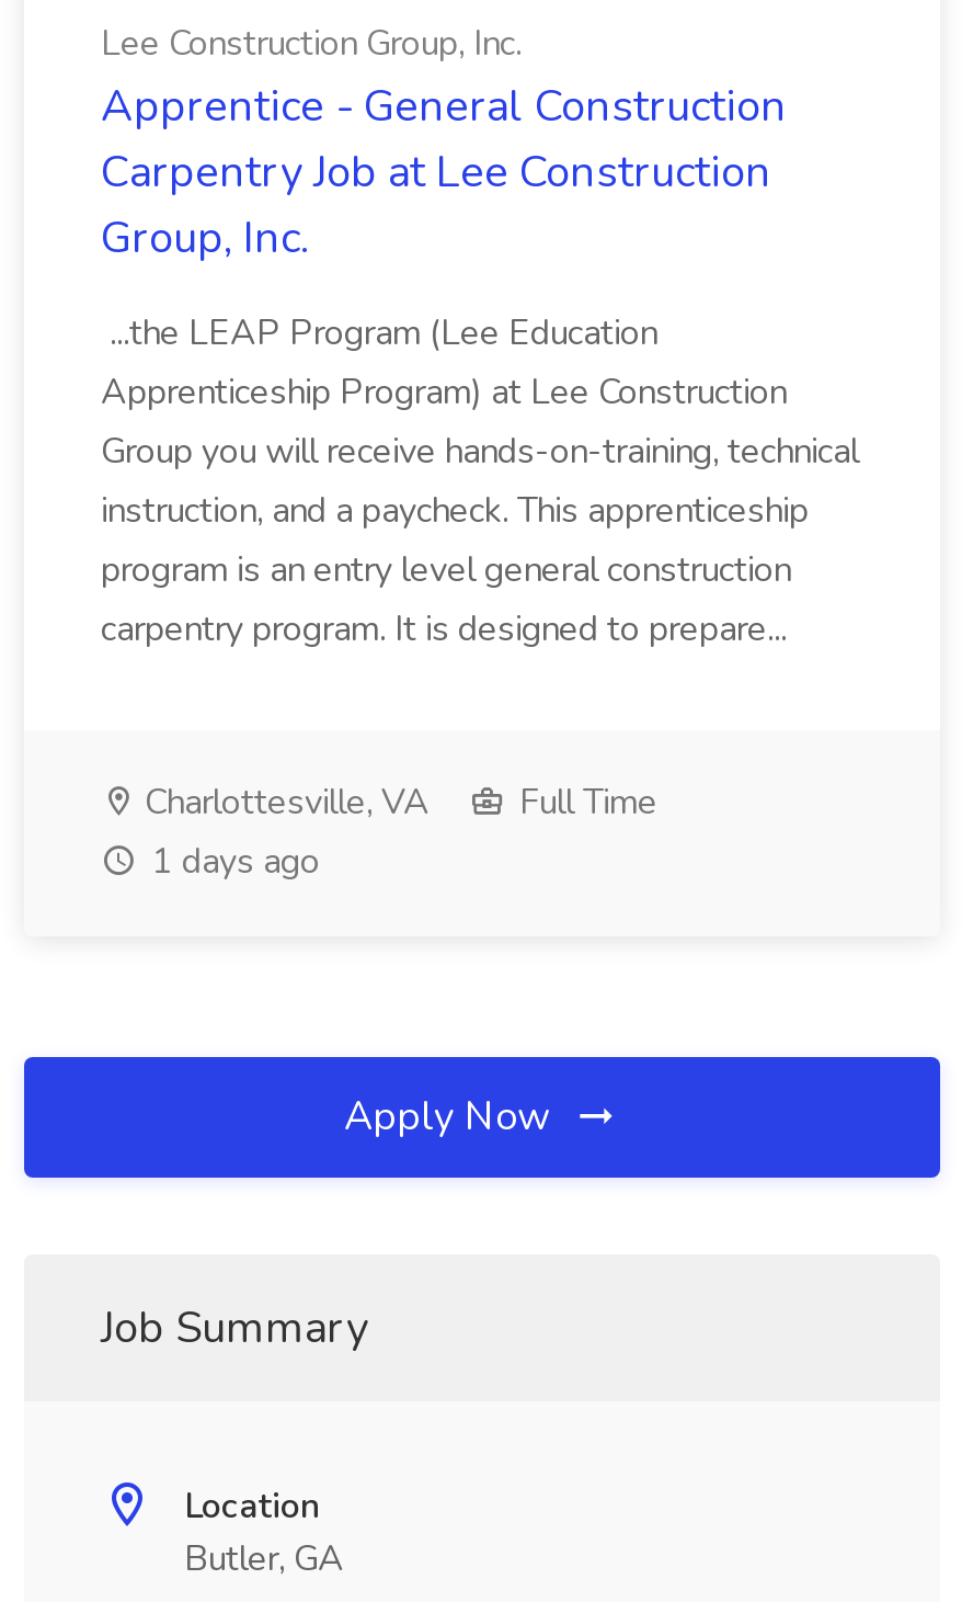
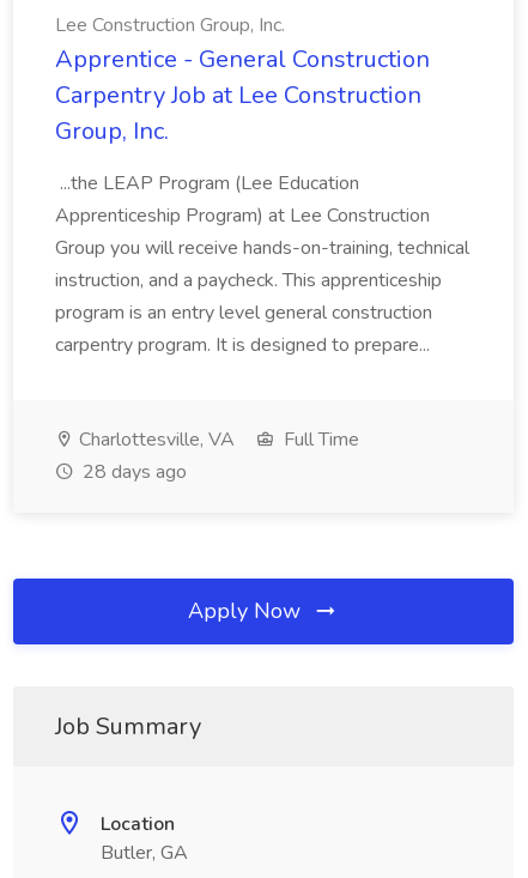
- 1 days ago
+ 28 days ago
